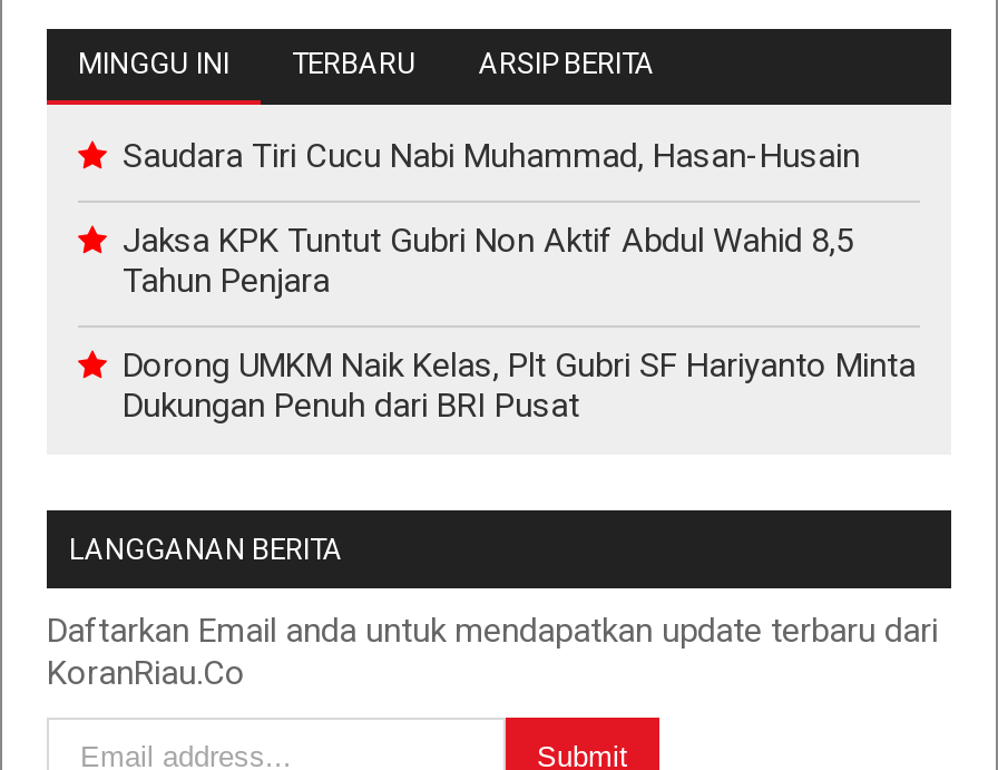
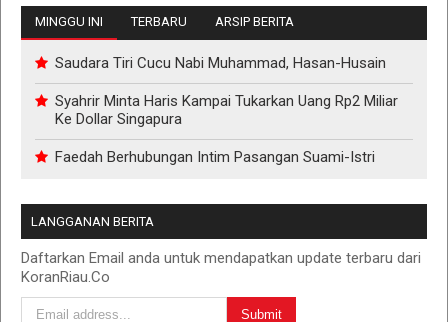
- Jaksa KPK Tuntut Gubri Non Aktif Abdul Wahid 8,5
- Tahun Penjara
+ Syahrir Minta Haris Kampai Tukarkan Uang Rp2 Miliar
+ Ke Dollar Singapura

- Dorong UMKM Naik Kelas, Plt Gubri SF Hariyanto Minta
- Dukungan Penuh dari BRI Pusat
+ Faedah Berhubungan Intim Pasangan Suami-Istri
